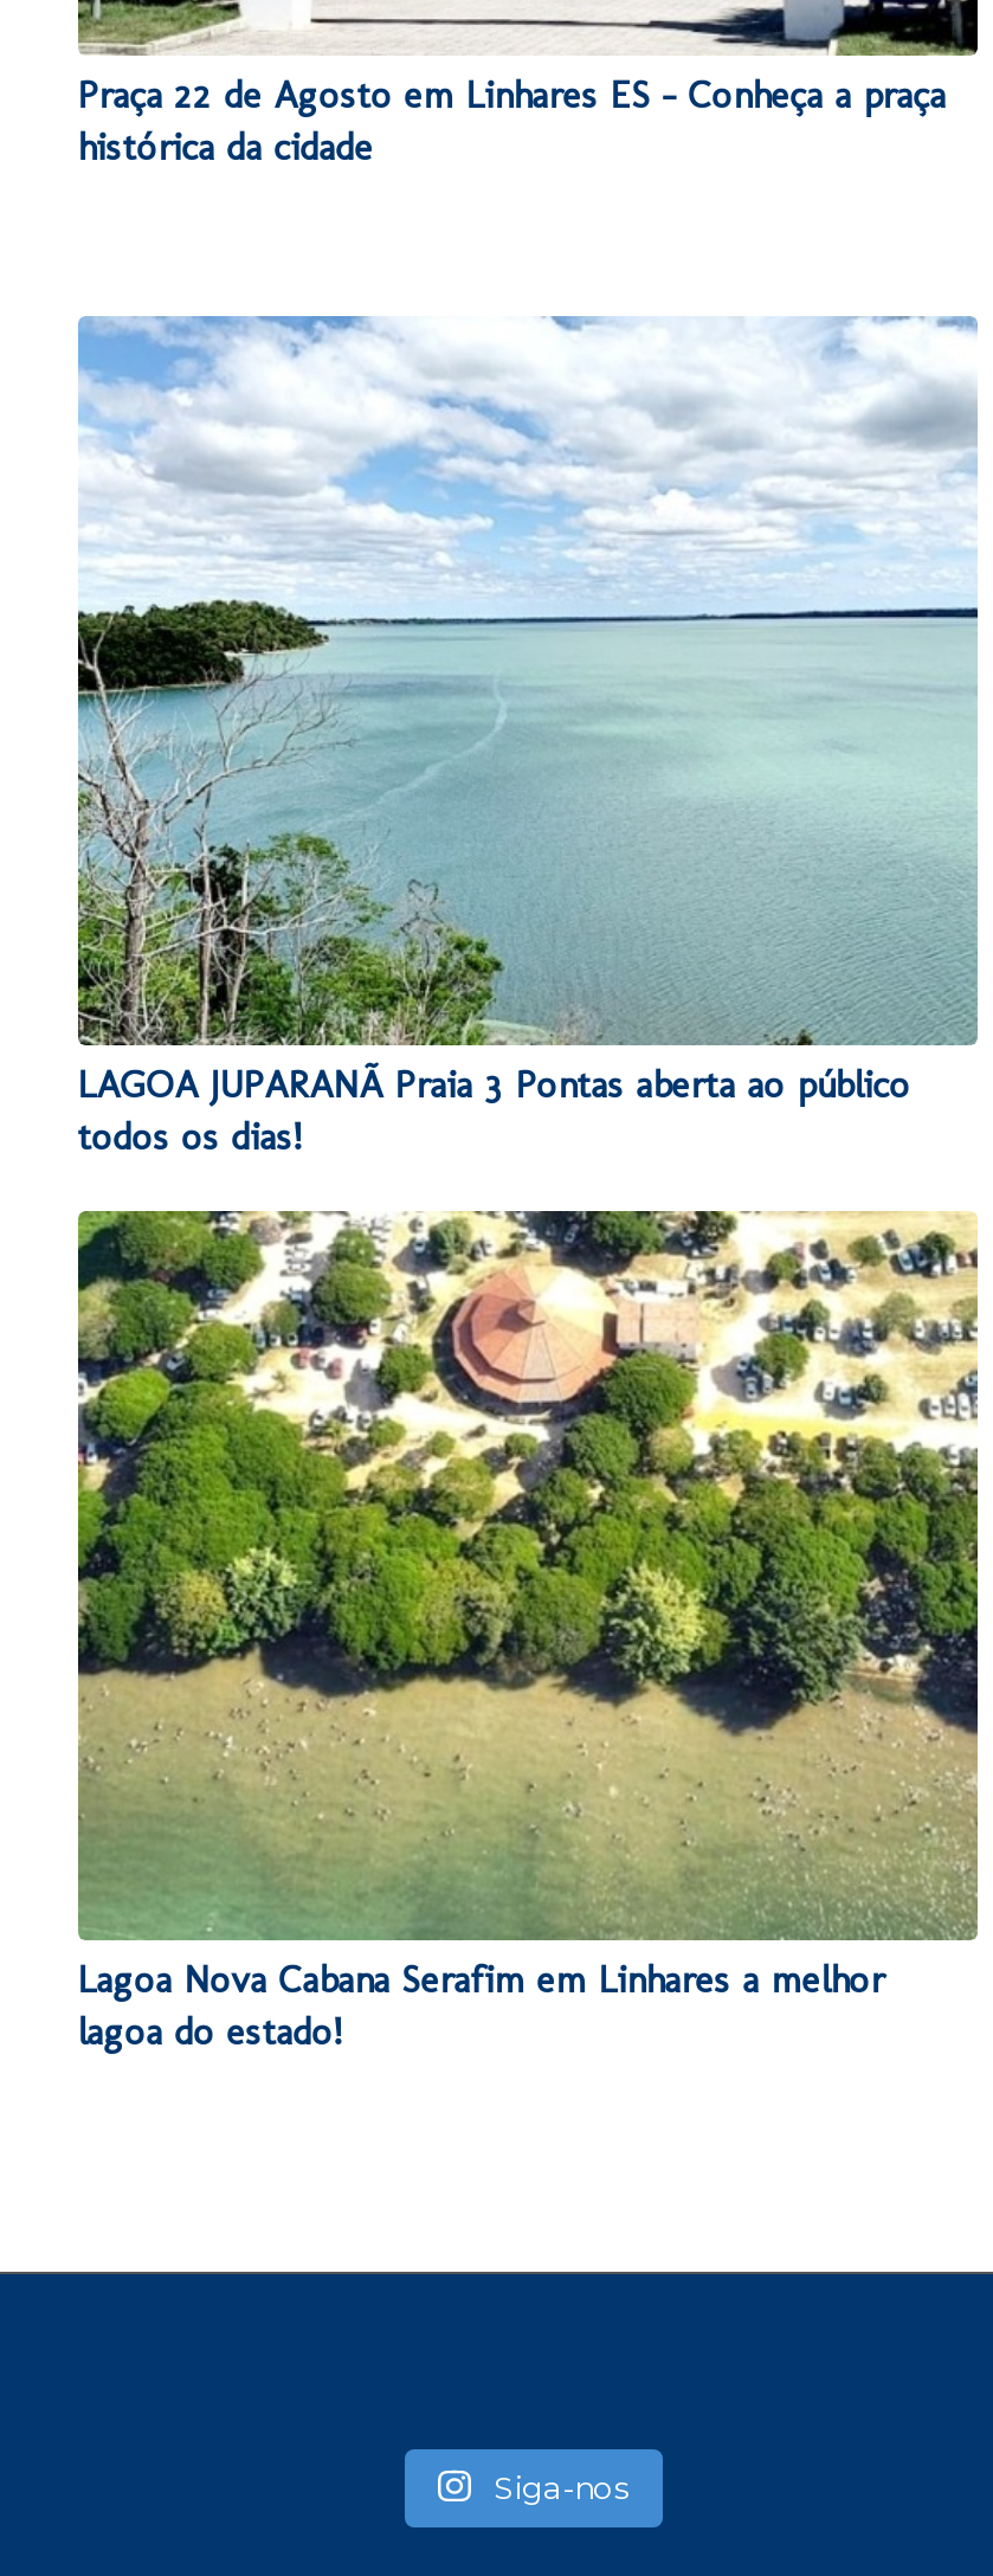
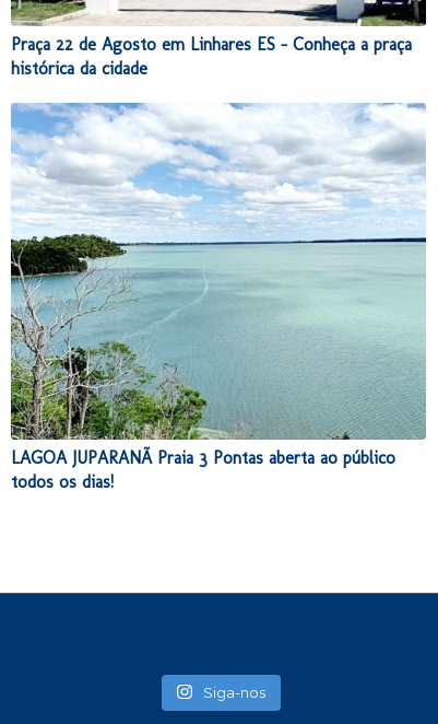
- [image]
- Lagoa Nova Cabana Serafim em Linhares a melhor
- lagoa do estado!
